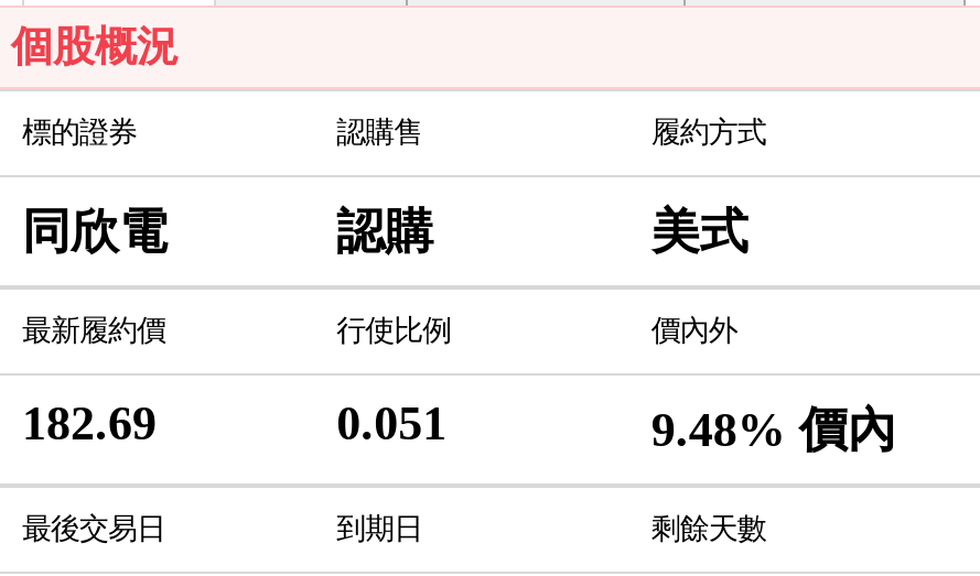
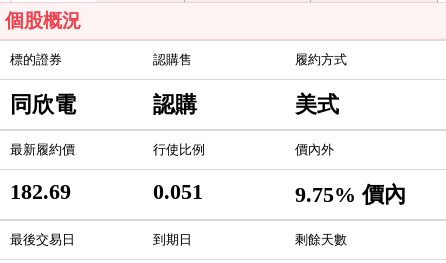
- 9.48% 價內
+ 9.75% 價內
